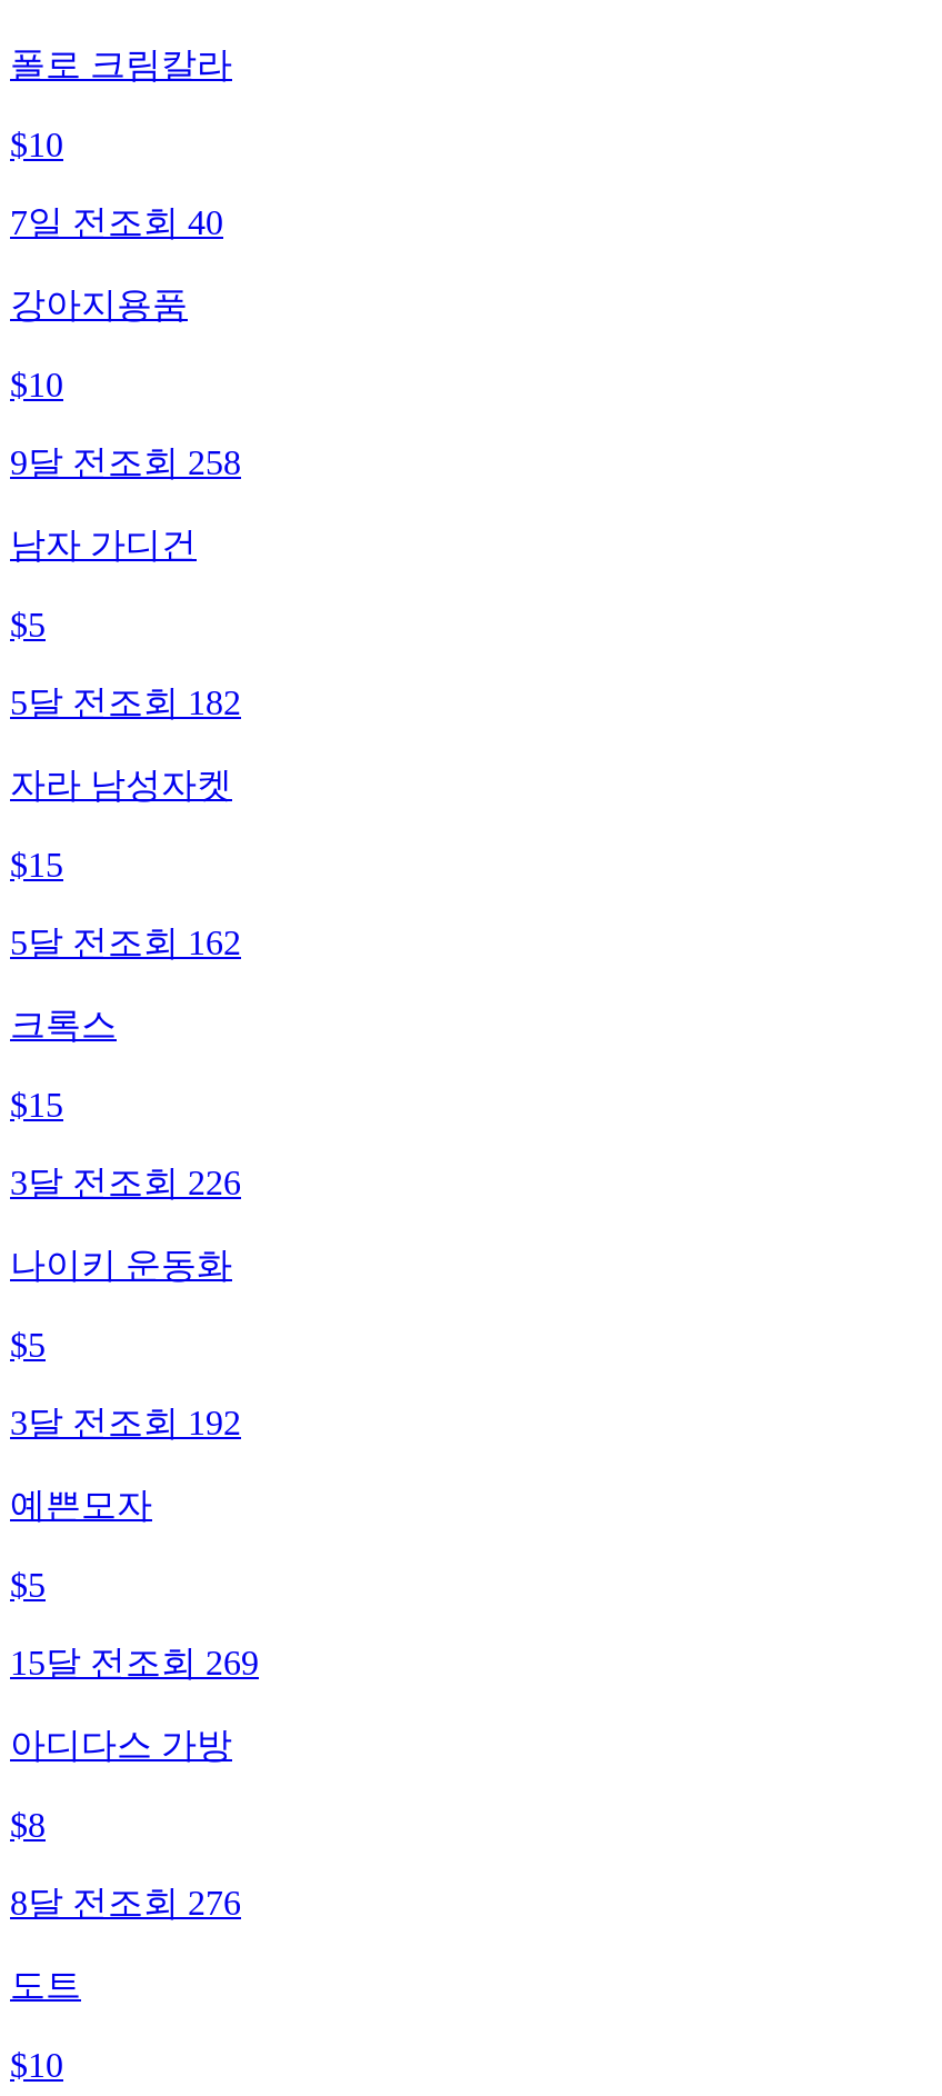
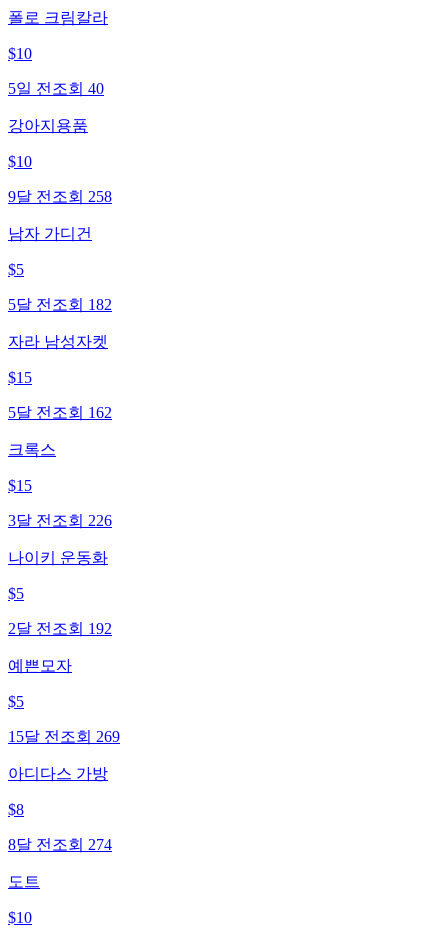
- 7일 전 조회 40
+ 5일 전 조회 40

- 3달 전 조회 192
+ 2달 전 조회 192

- 8달 전 조회 276
+ 8달 전 조회 274
